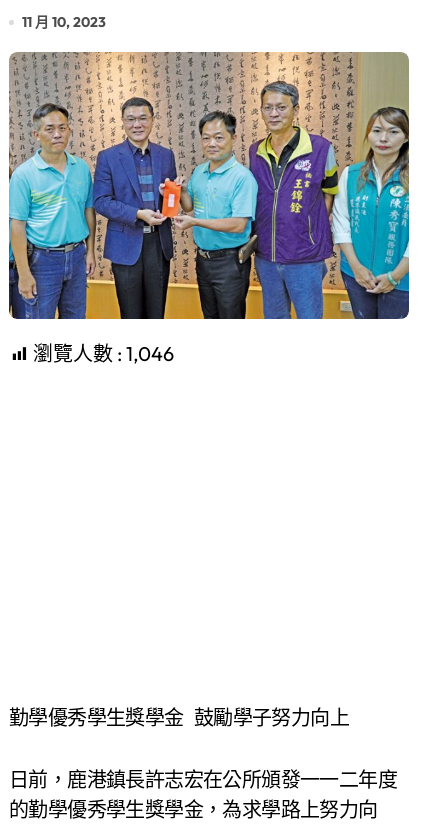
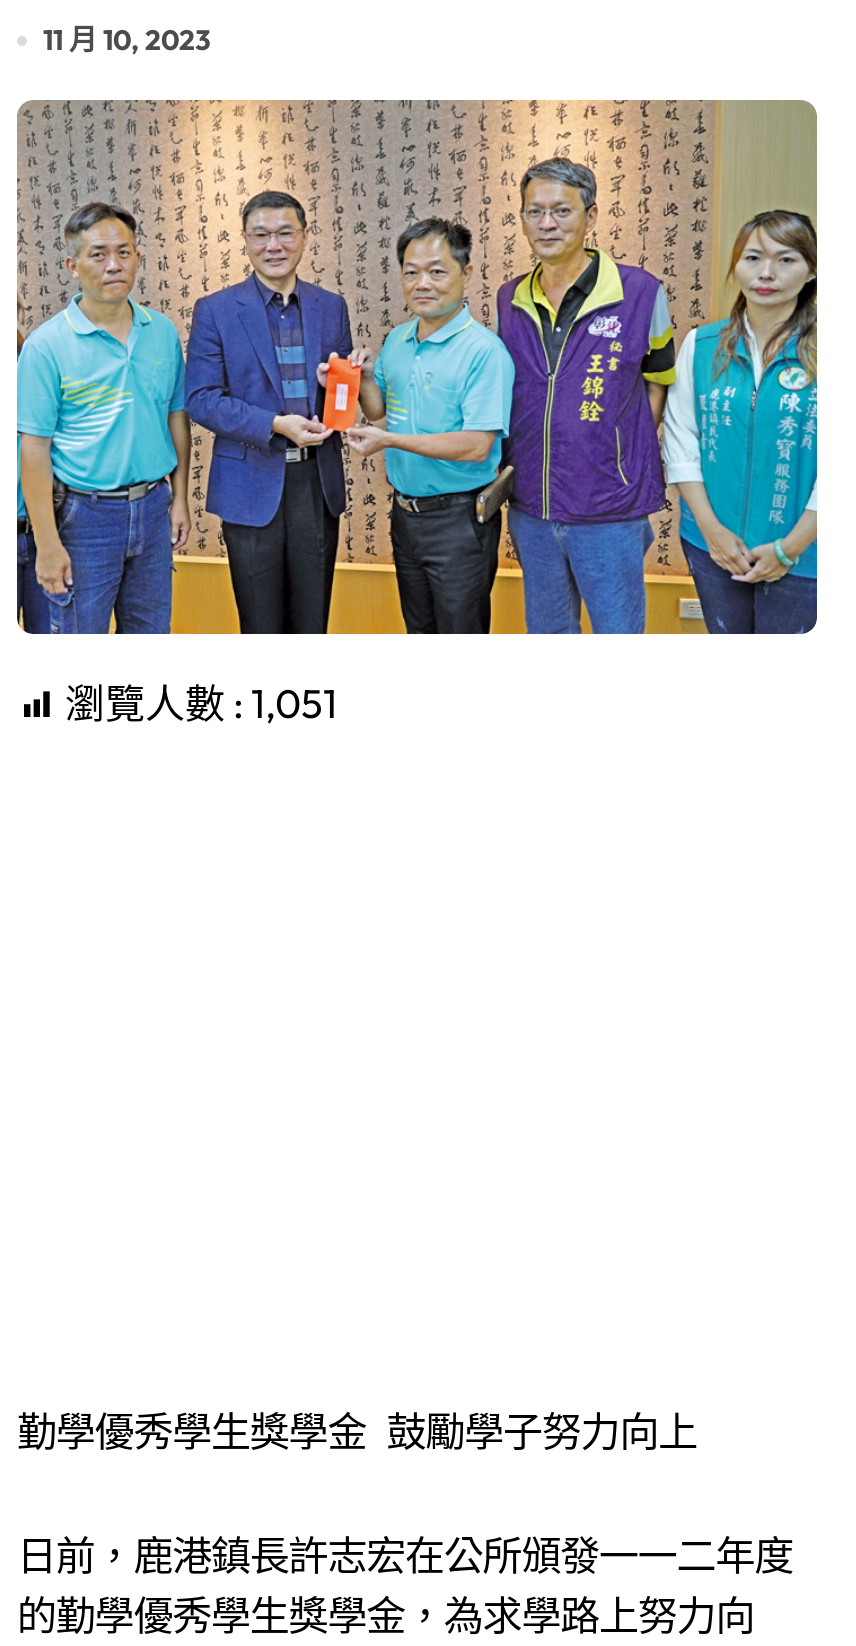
- 瀏覽人數 : 1,046
+ 瀏覽人數 : 1,051
